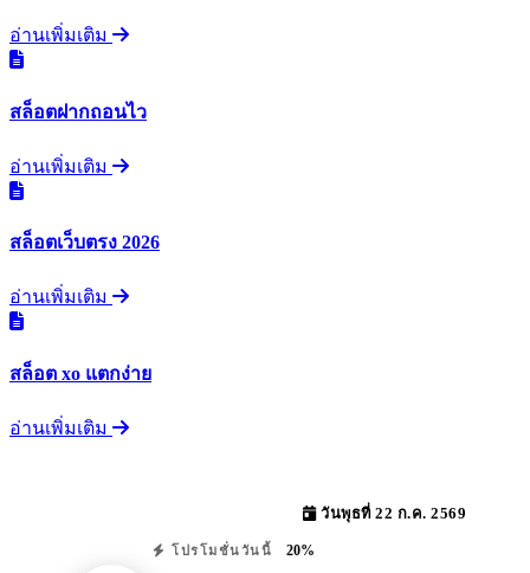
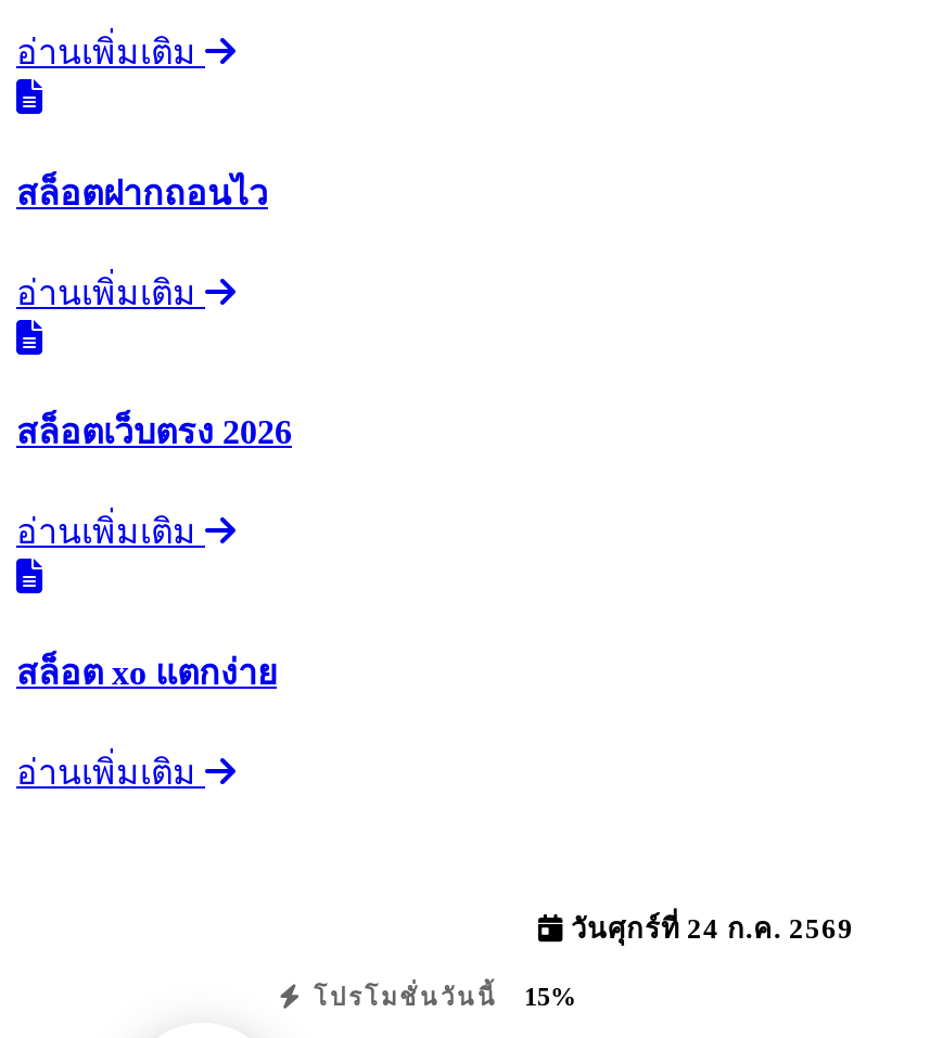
- วันพุธที่ 22 ก.ค. 2569
+ วันศุกร์ที่ 24 ก.ค. 2569

- โปรโมชั่นวันนี้ 20%
+ โปรโมชั่นวันนี้ 15%
